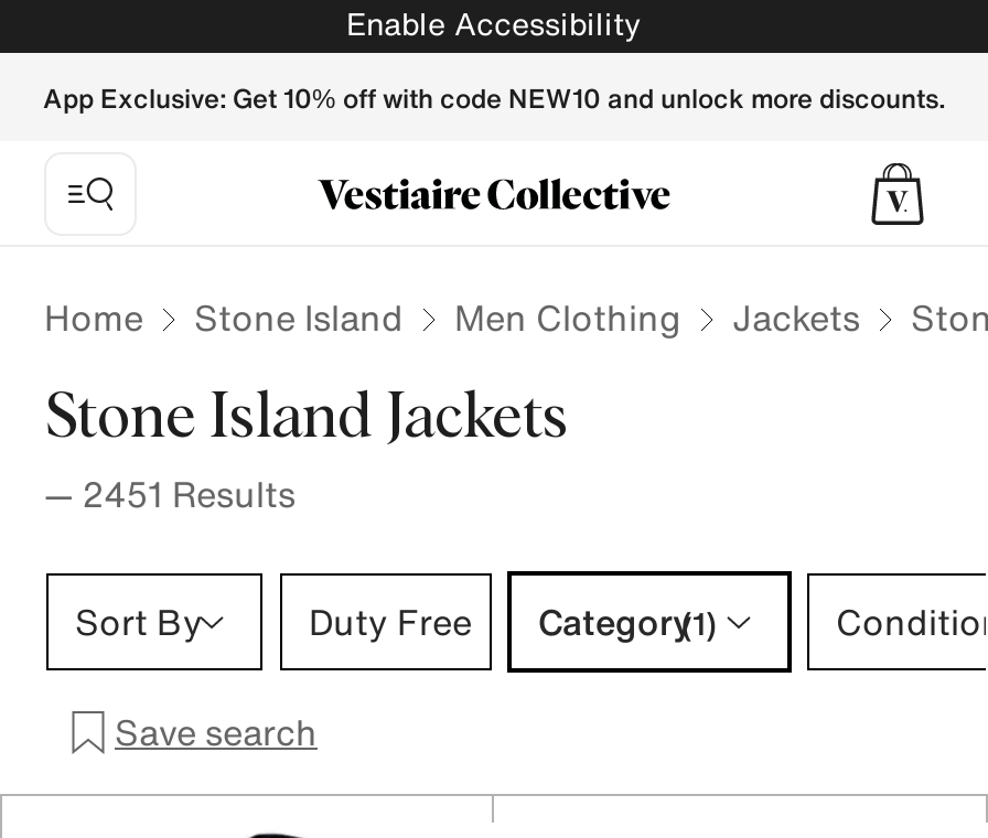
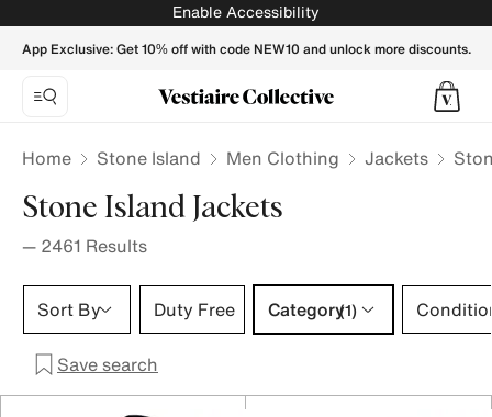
- — 2451 Results
+ — 2461 Results
